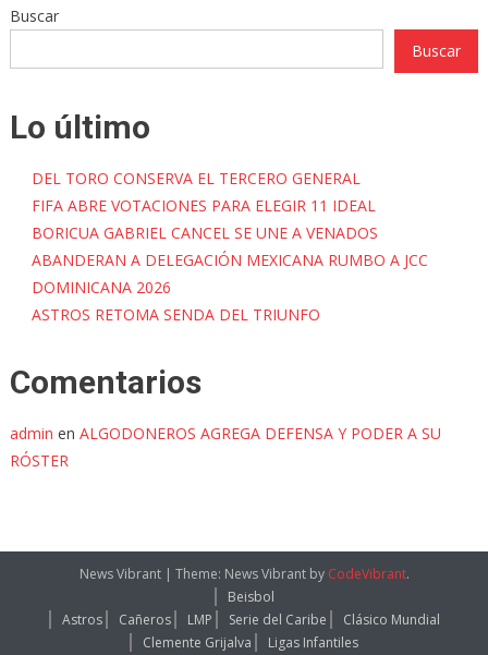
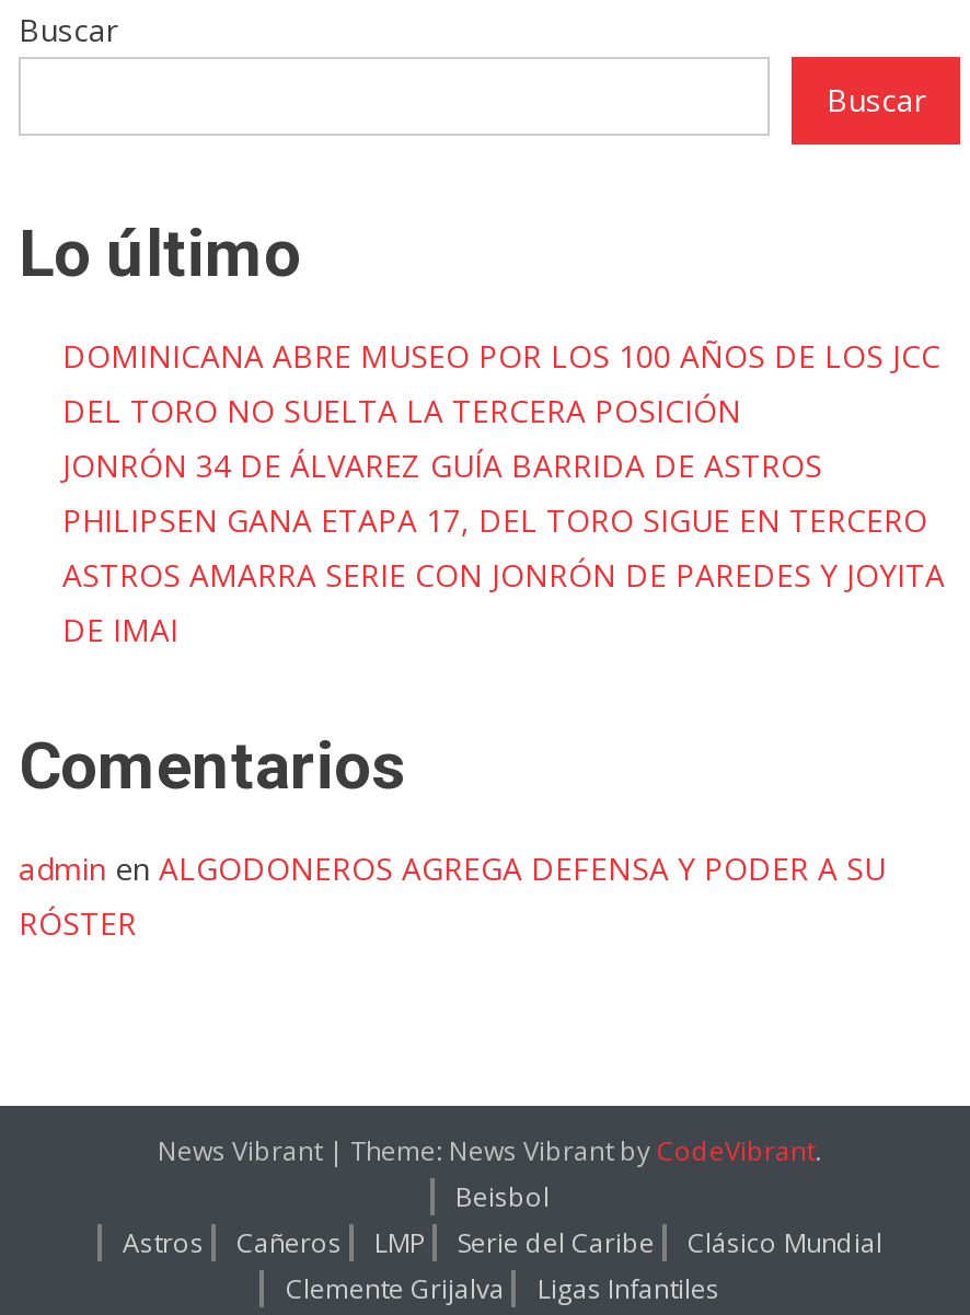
- DEL TORO CONSERVA EL TERCERO GENERAL
- FIFA ABRE VOTACIONES PARA ELEGIR 11 IDEAL
- BORICUA GABRIEL CANCEL SE UNE A VENADOS
- ABANDERAN A DELEGACIÓN MEXICANA RUMBO A JCC
- DOMINICANA 2026
- ASTROS RETOMA SENDA DEL TRIUNFO
+ DOMINICANA ABRE MUSEO POR LOS 100 AÑOS DE LOS JCC
+ DEL TORO NO SUELTA LA TERCERA POSICIÓN
+ JONRÓN 34 DE ÁLVAREZ GUÍA BARRIDA DE ASTROS
+ PHILIPSEN GANA ETAPA 17, DEL TORO SIGUE EN TERCERO
+ ASTROS AMARRA SERIE CON JONRÓN DE PAREDES Y JOYITA
+ DE IMAI
